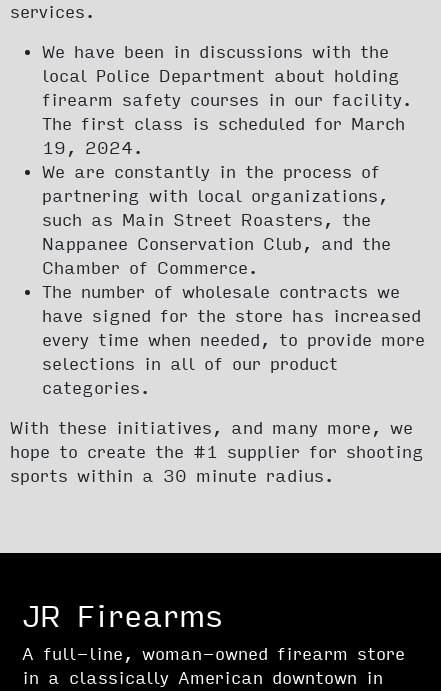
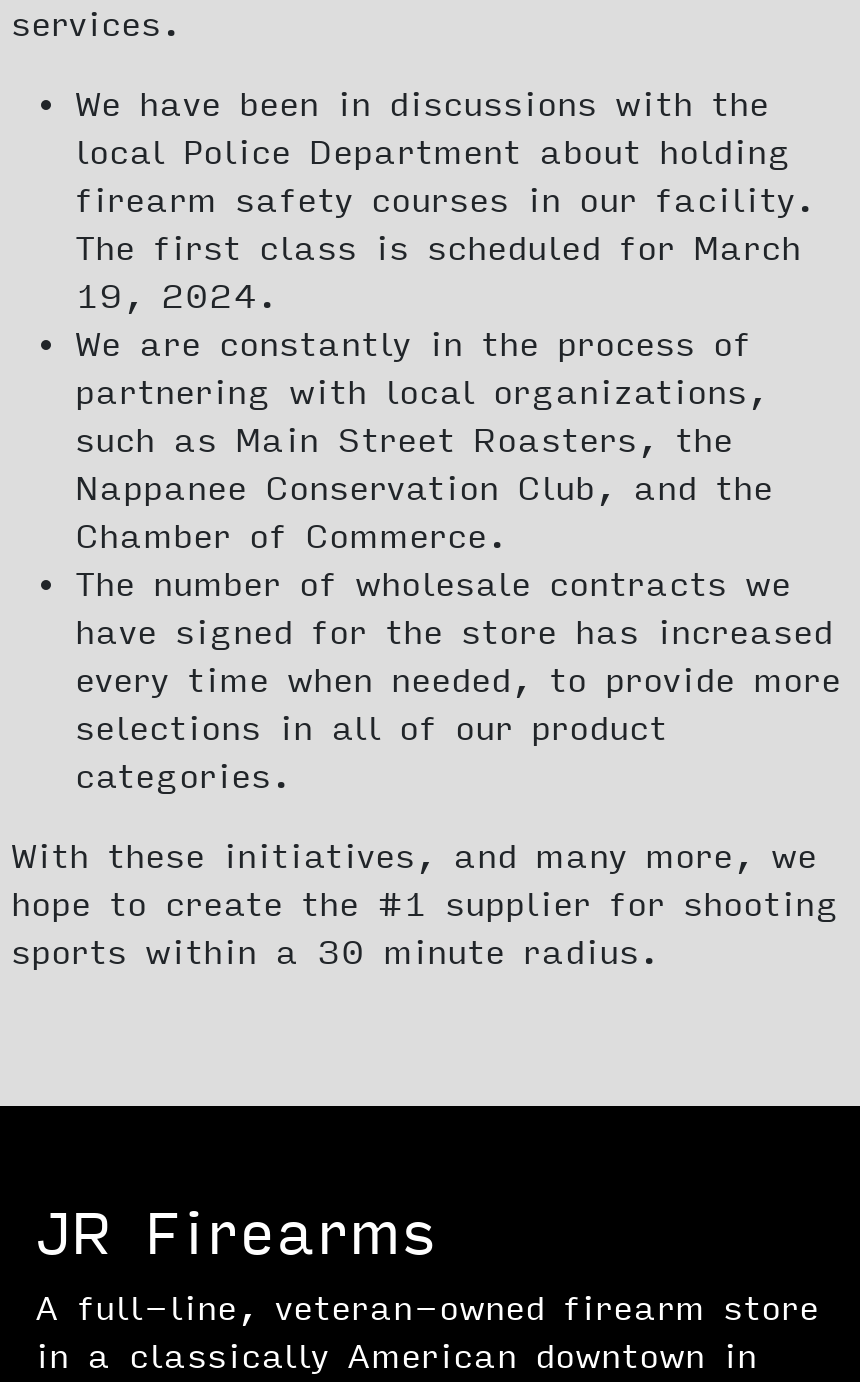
- A full-line, woman-owned firearm store
+ A full-line, veteran-owned firearm store
